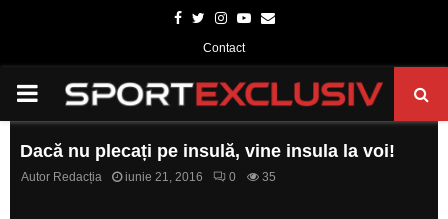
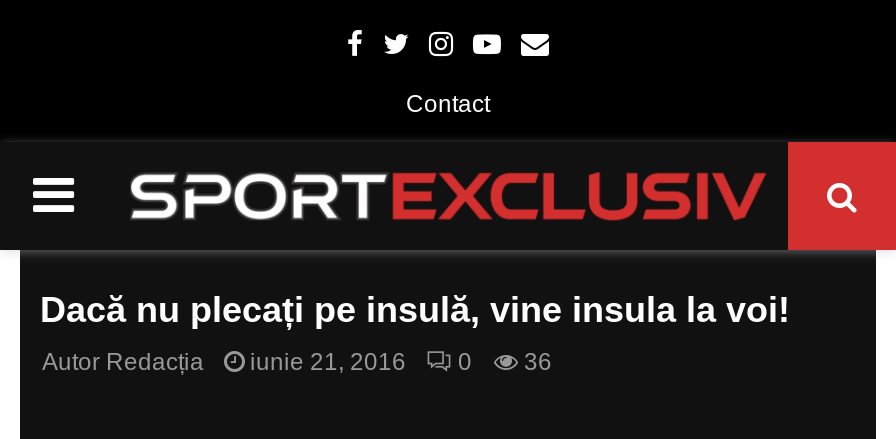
- Autor Redacția iunie 21, 2016 0 35
+ Autor Redacția iunie 21, 2016 0 36
